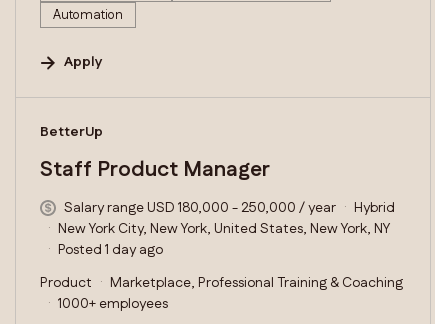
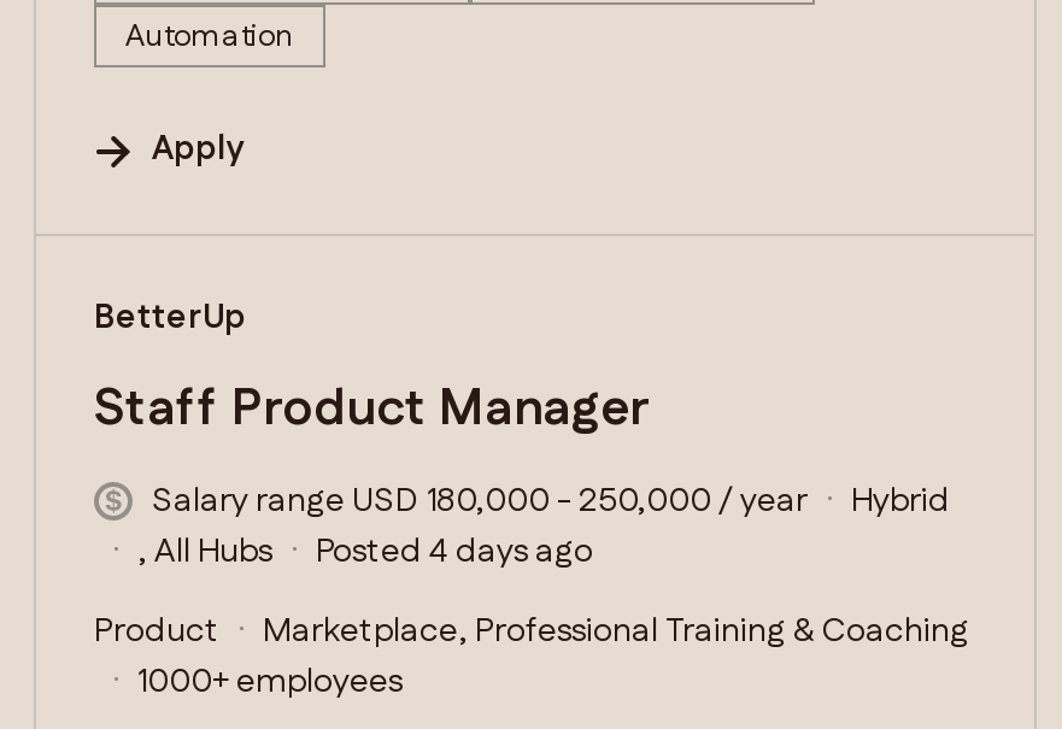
- New York City, New York, United States, New York, NY
- Posted 1 day ago
+ , All Hubs
+ Posted 4 days ago
